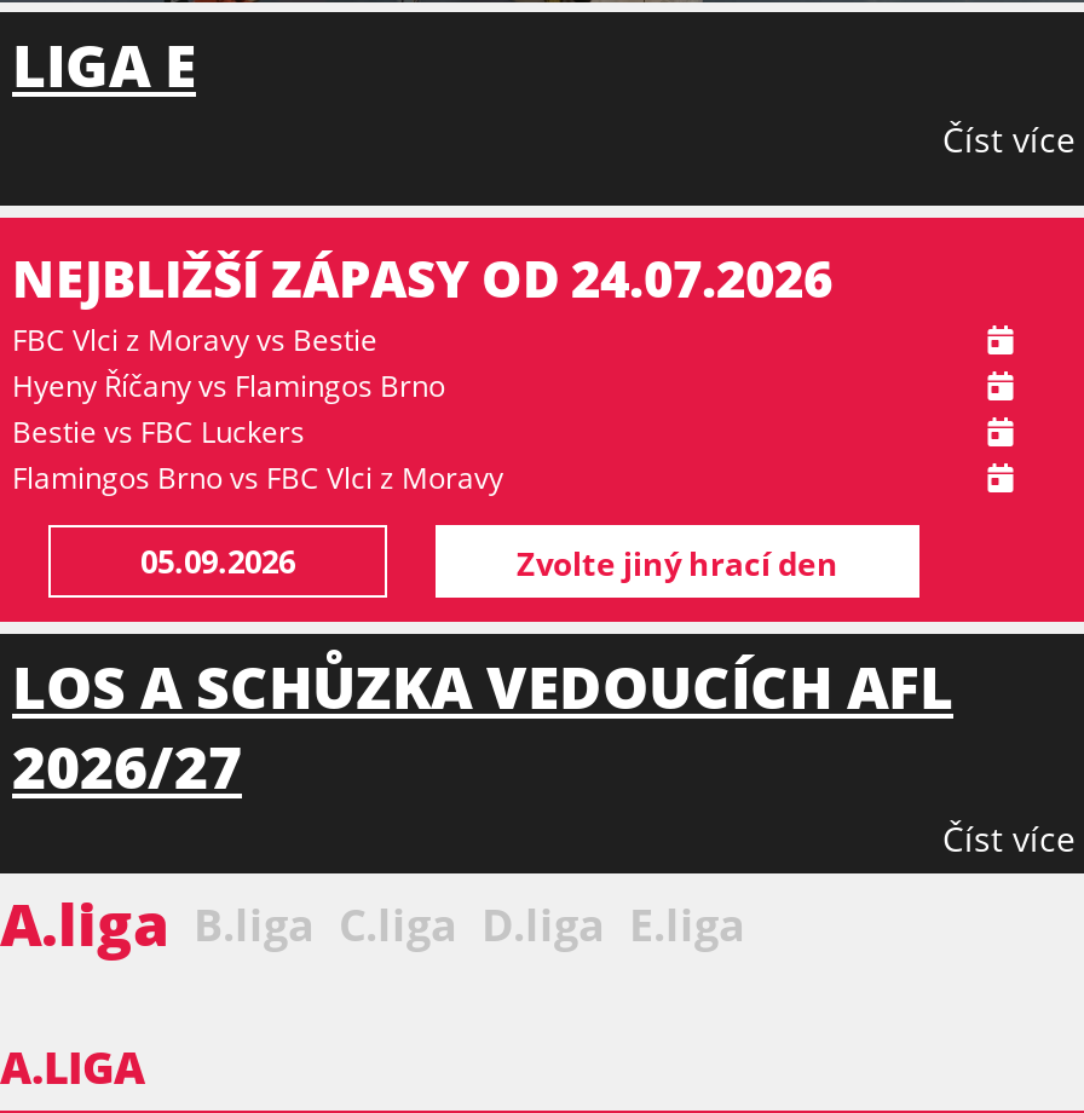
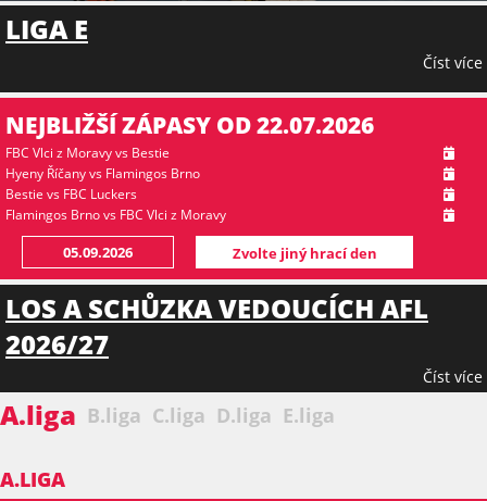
- NEJBLIŽŠÍ ZÁPASY OD 24.07.2026
+ NEJBLIŽŠÍ ZÁPASY OD 22.07.2026
